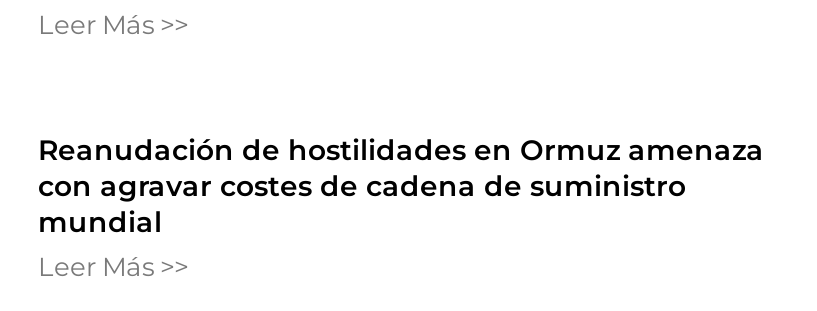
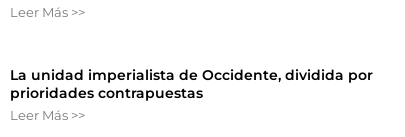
- Reanudación de hostilidades en Ormuz amenaza
- con agravar costes de cadena de suministro
- mundial
+ La unidad imperialista de Occidente, dividida por
+ prioridades contrapuestas
